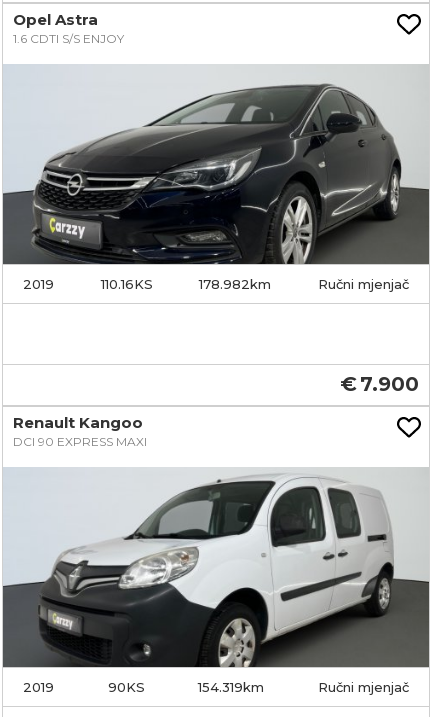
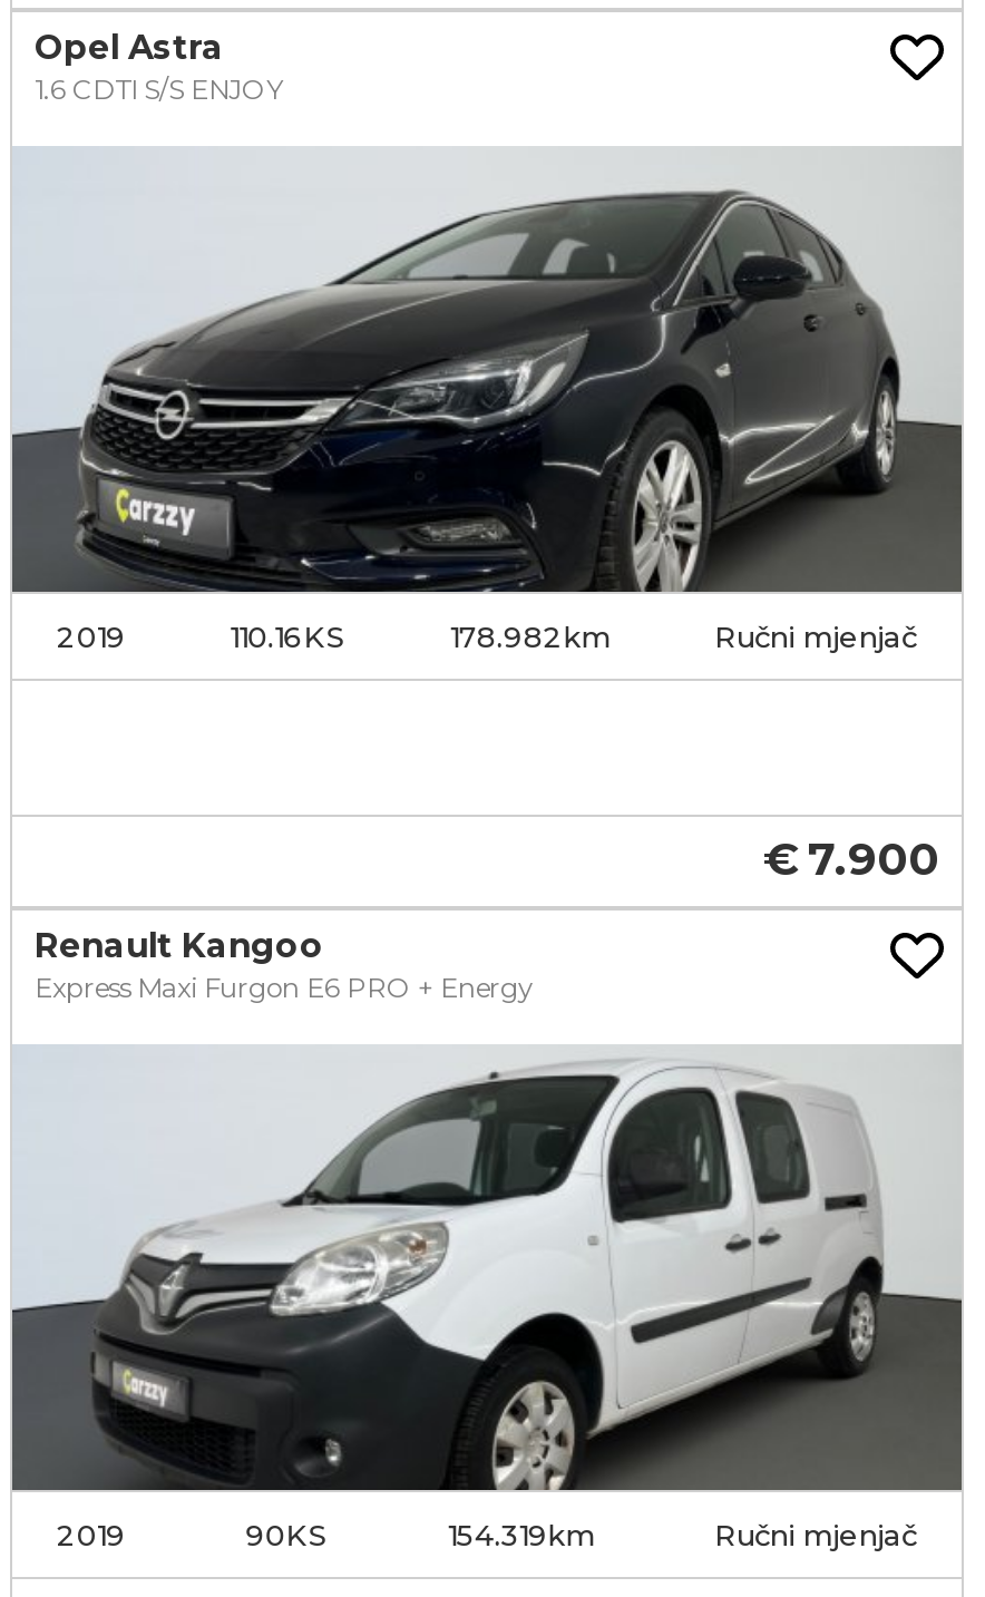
- DCI 90 EXPRESS MAXI
+ Express Maxi Furgon E6 PRO + Energy
